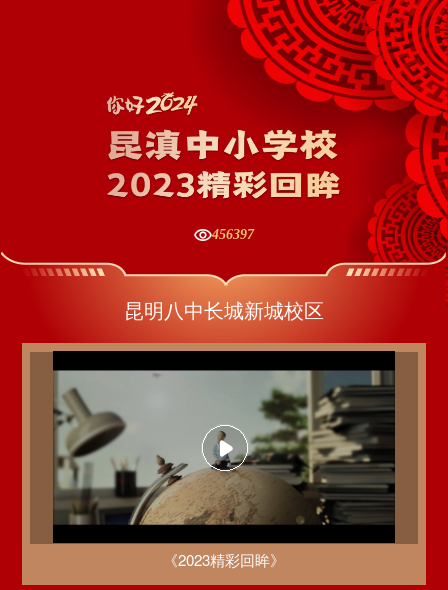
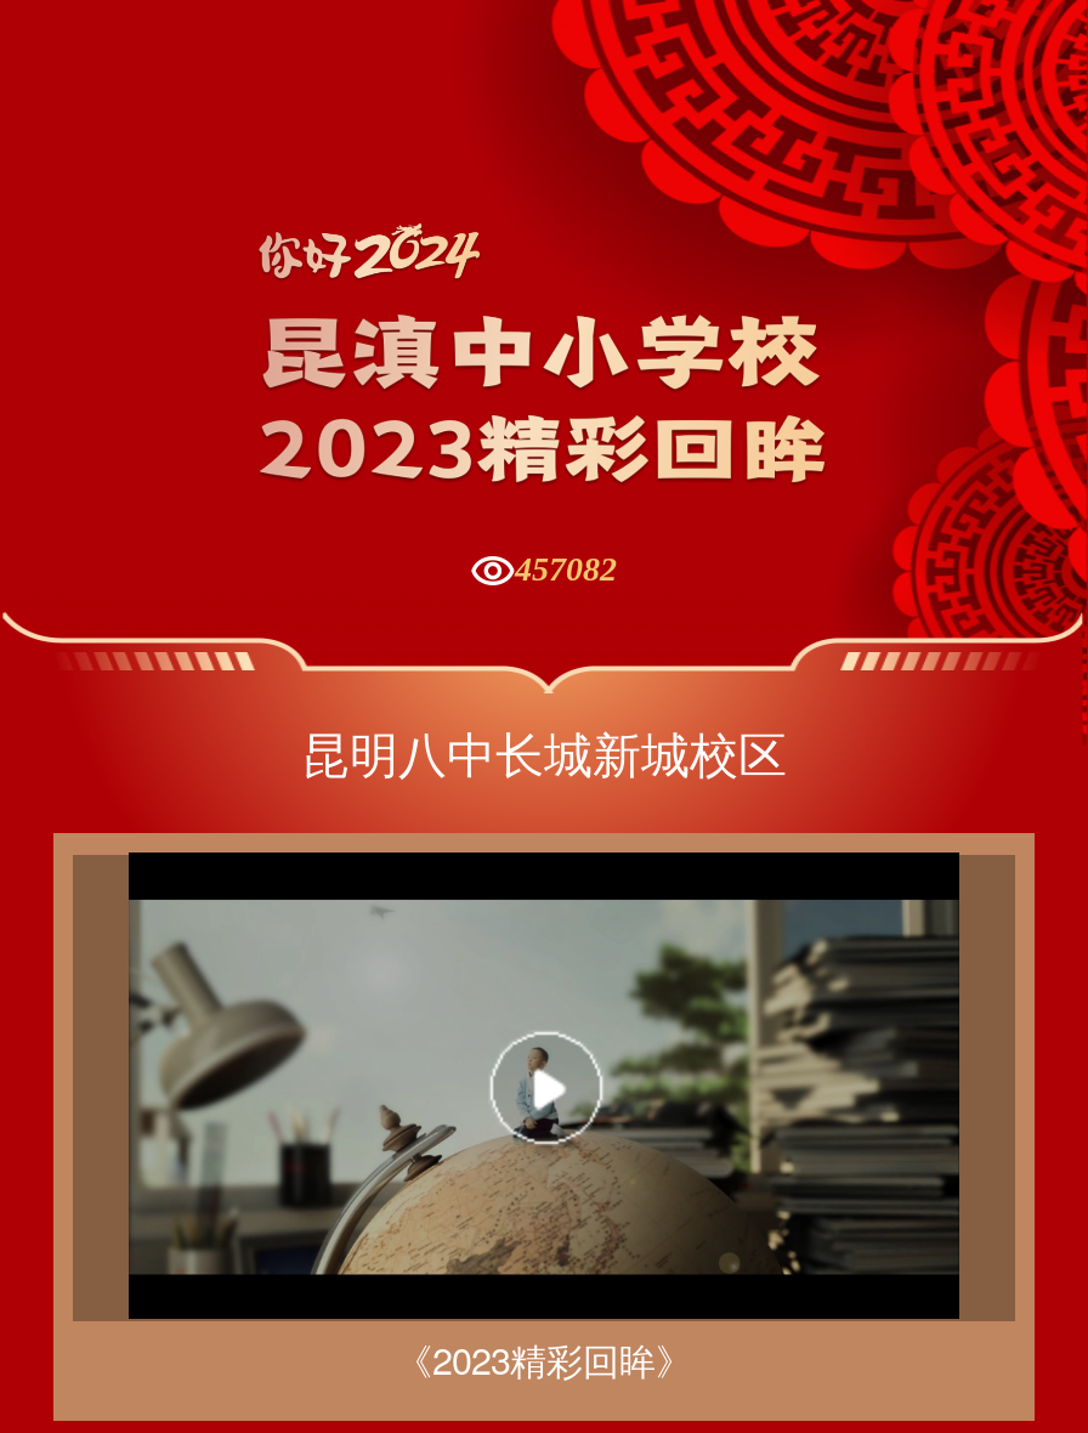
- 456397
+ 457082
